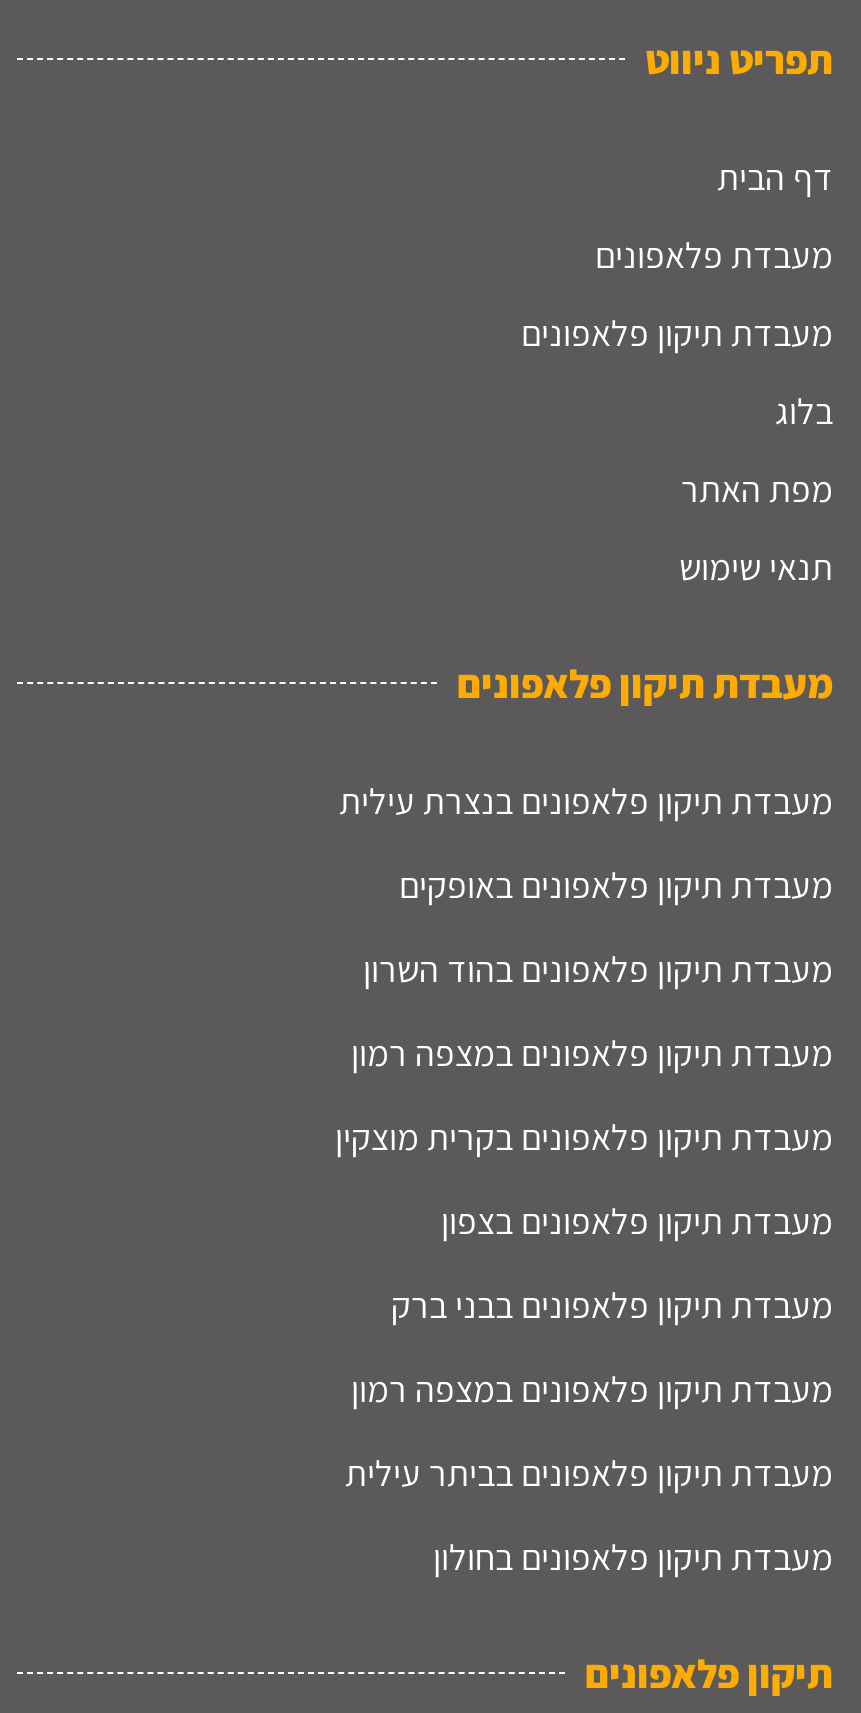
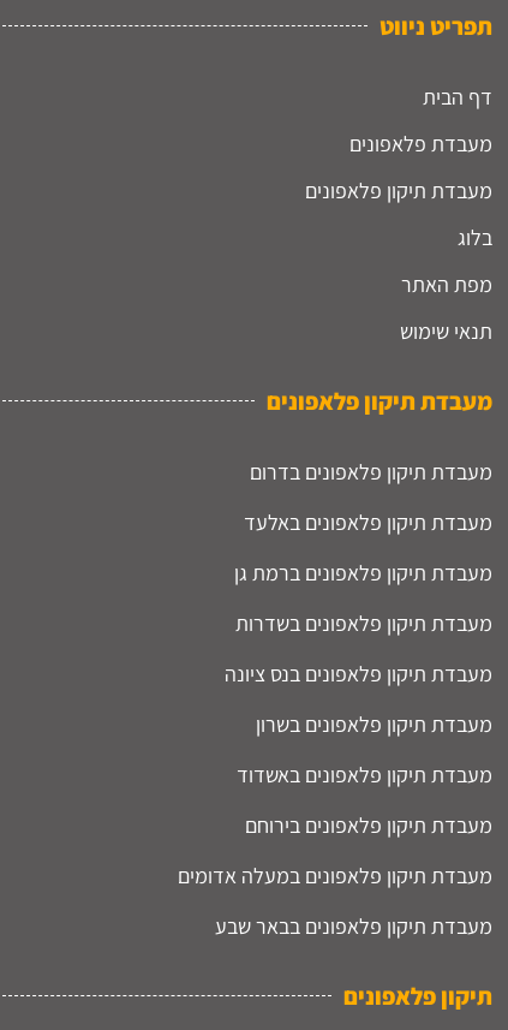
- מעבדת תיקון פלאפונים בנצרת עילית
+ מעבדת תיקון פלאפונים בדרום

- מעבדת תיקון פלאפונים באופקים
+ מעבדת תיקון פלאפונים באלעד

- מעבדת תיקון פלאפונים בהוד השרון
+ מעבדת תיקון פלאפונים ברמת גן

- מעבדת תיקון פלאפונים במצפה רמון
+ מעבדת תיקון פלאפונים בשדרות

- מעבדת תיקון פלאפונים בקרית מוצקין
+ מעבדת תיקון פלאפונים בנס ציונה

- מעבדת תיקון פלאפונים בצפון
+ מעבדת תיקון פלאפונים בשרון

- מעבדת תיקון פלאפונים בבני ברק
+ מעבדת תיקון פלאפונים באשדוד

- מעבדת תיקון פלאפונים במצפה רמון
+ מעבדת תיקון פלאפונים בירוחם

- מעבדת תיקון פלאפונים בביתר עילית
+ מעבדת תיקון פלאפונים במעלה אדומים

- מעבדת תיקון פלאפונים בחולון
+ מעבדת תיקון פלאפונים בבאר שבע
